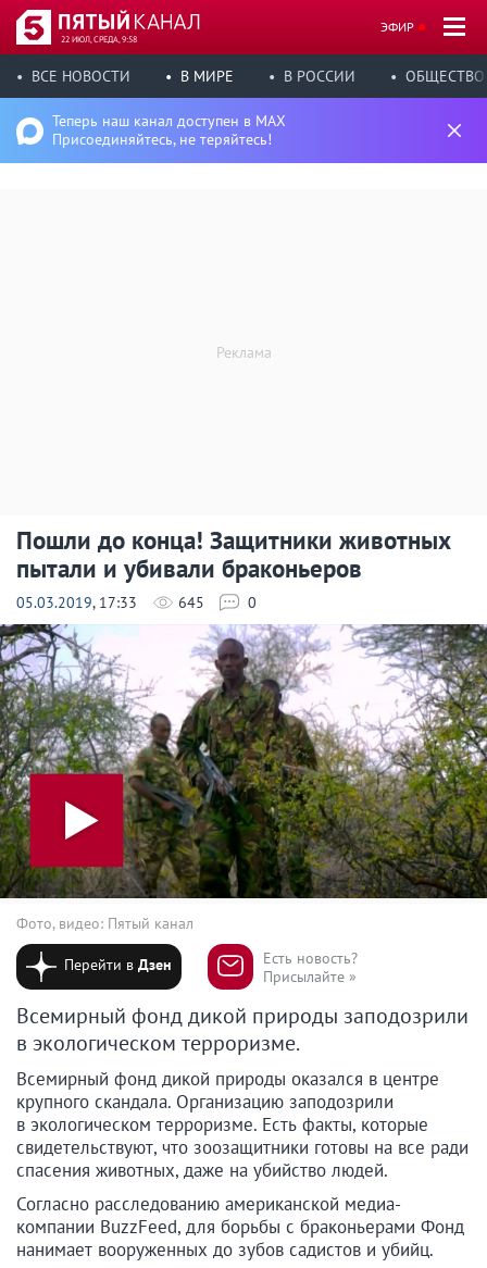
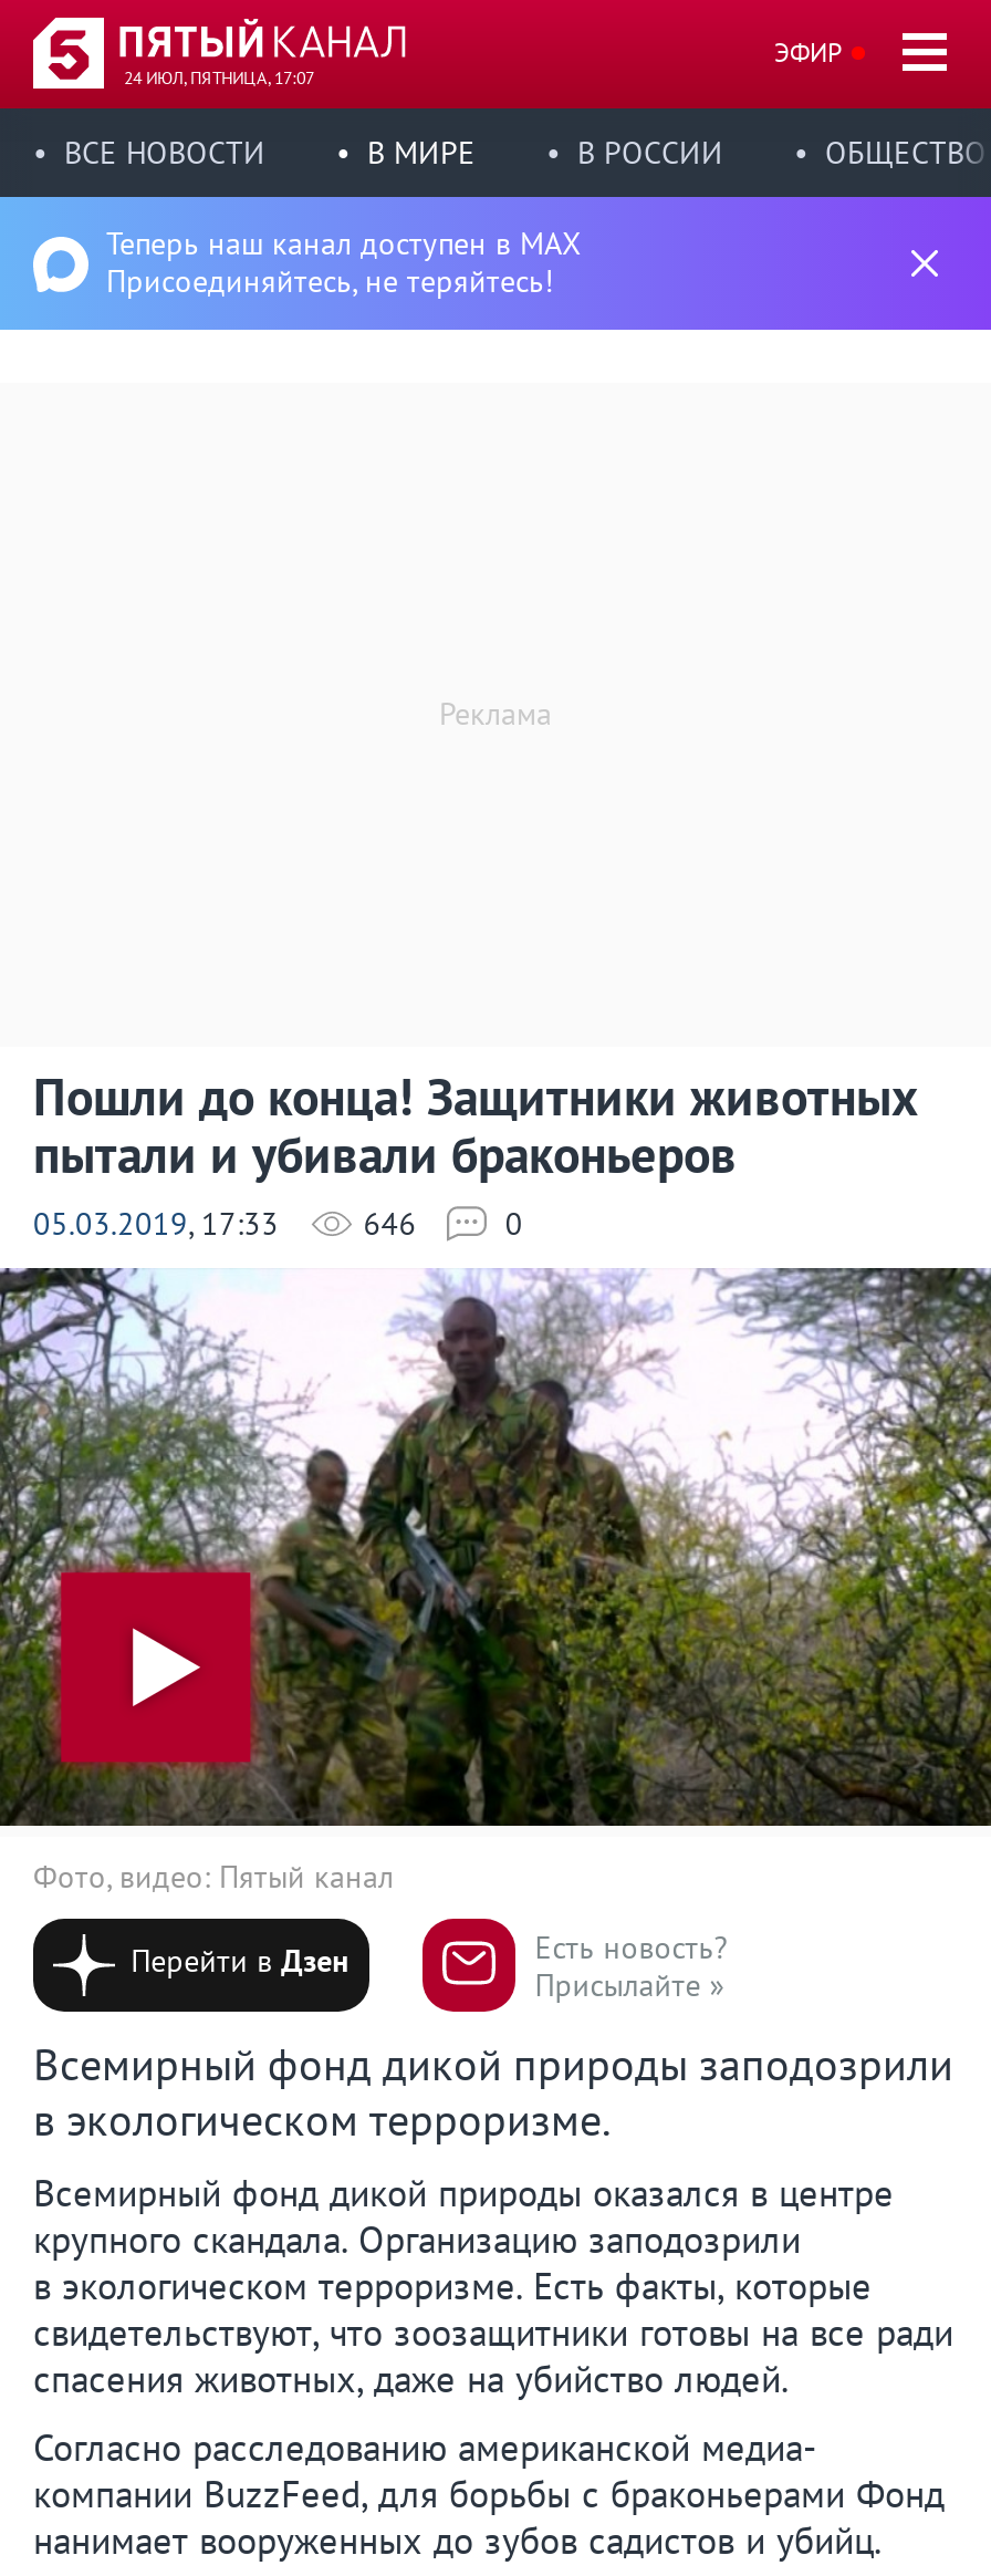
- 22 ИЮЛ, СРЕДА, 9:58
+ 24 ИЮЛ, ПЯТНИЦА, 17:07

- 05.03.2019, 17:33 645
+ 05.03.2019, 17:33 646
